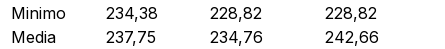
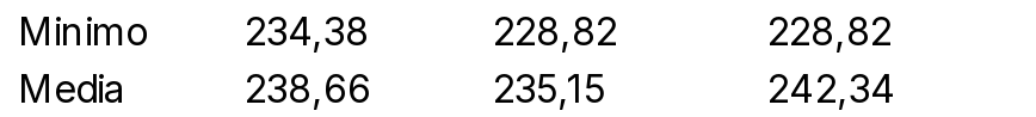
- 237,75
+ 238,66

- 234,76
+ 235,15

- 242,66
+ 242,34
